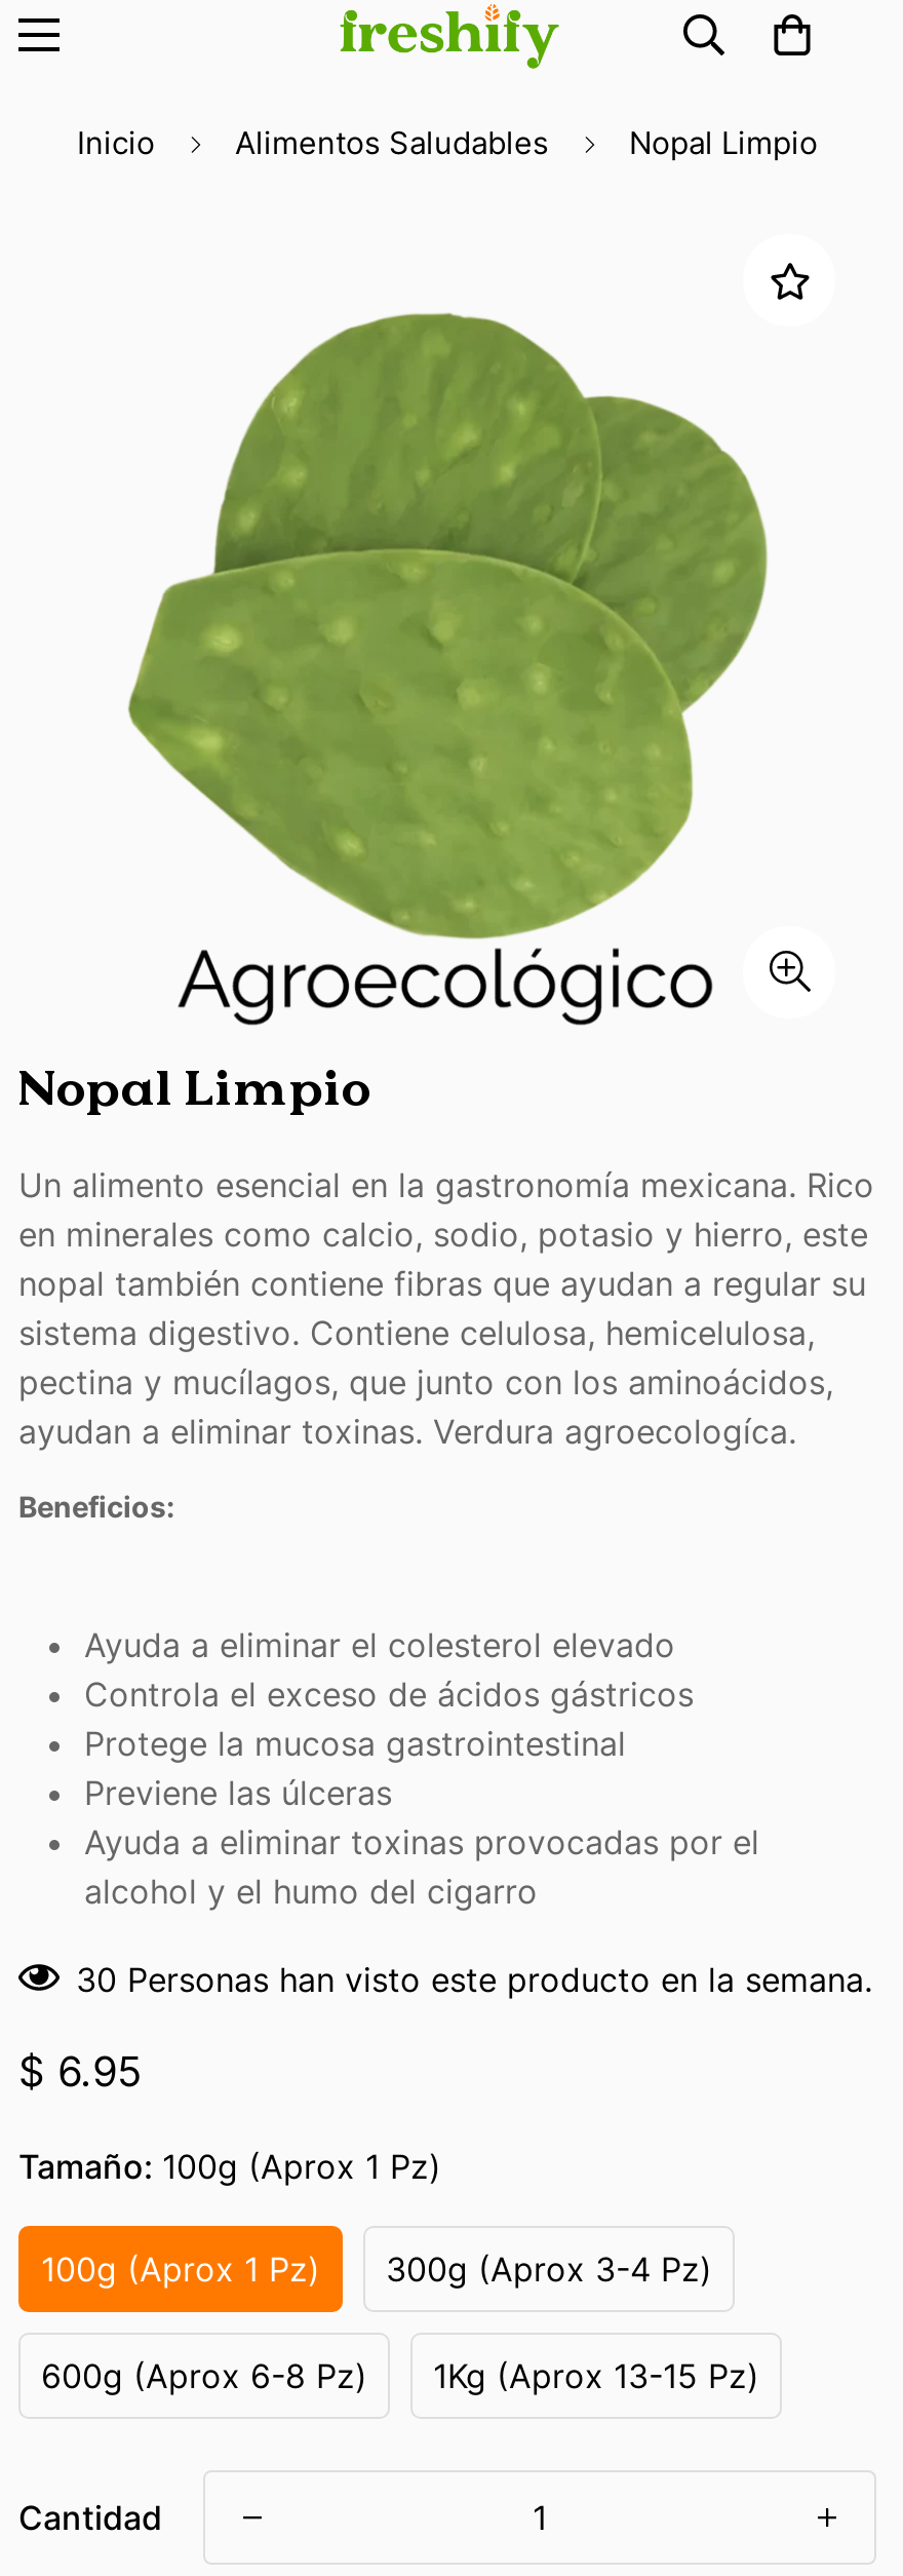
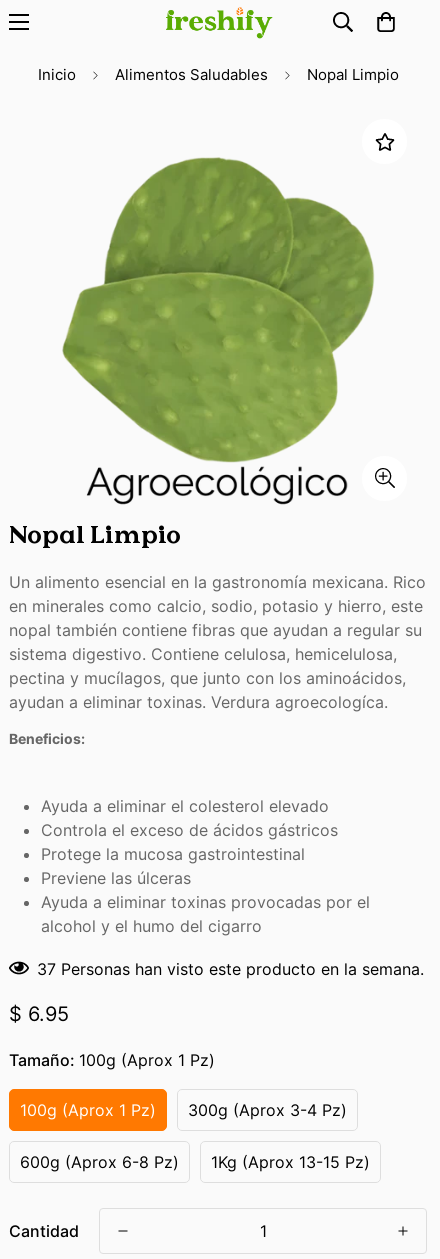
- 30 Personas han visto este producto en la semana.
+ 37 Personas han visto este producto en la semana.
